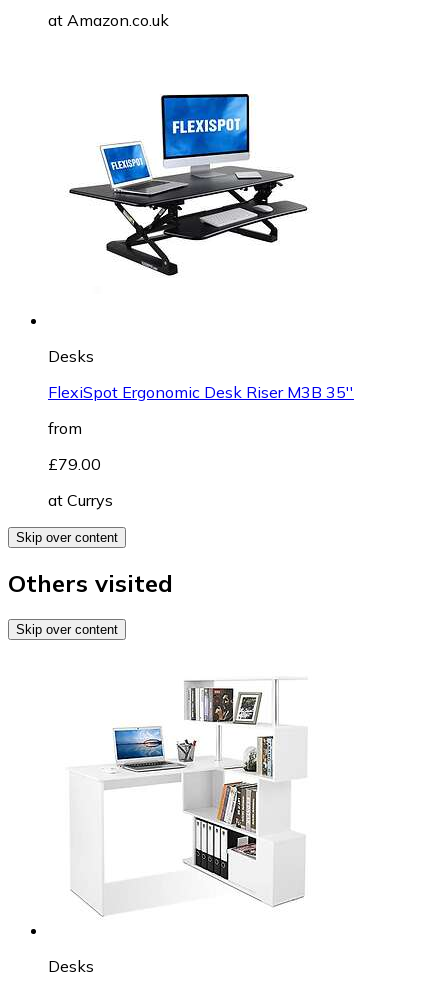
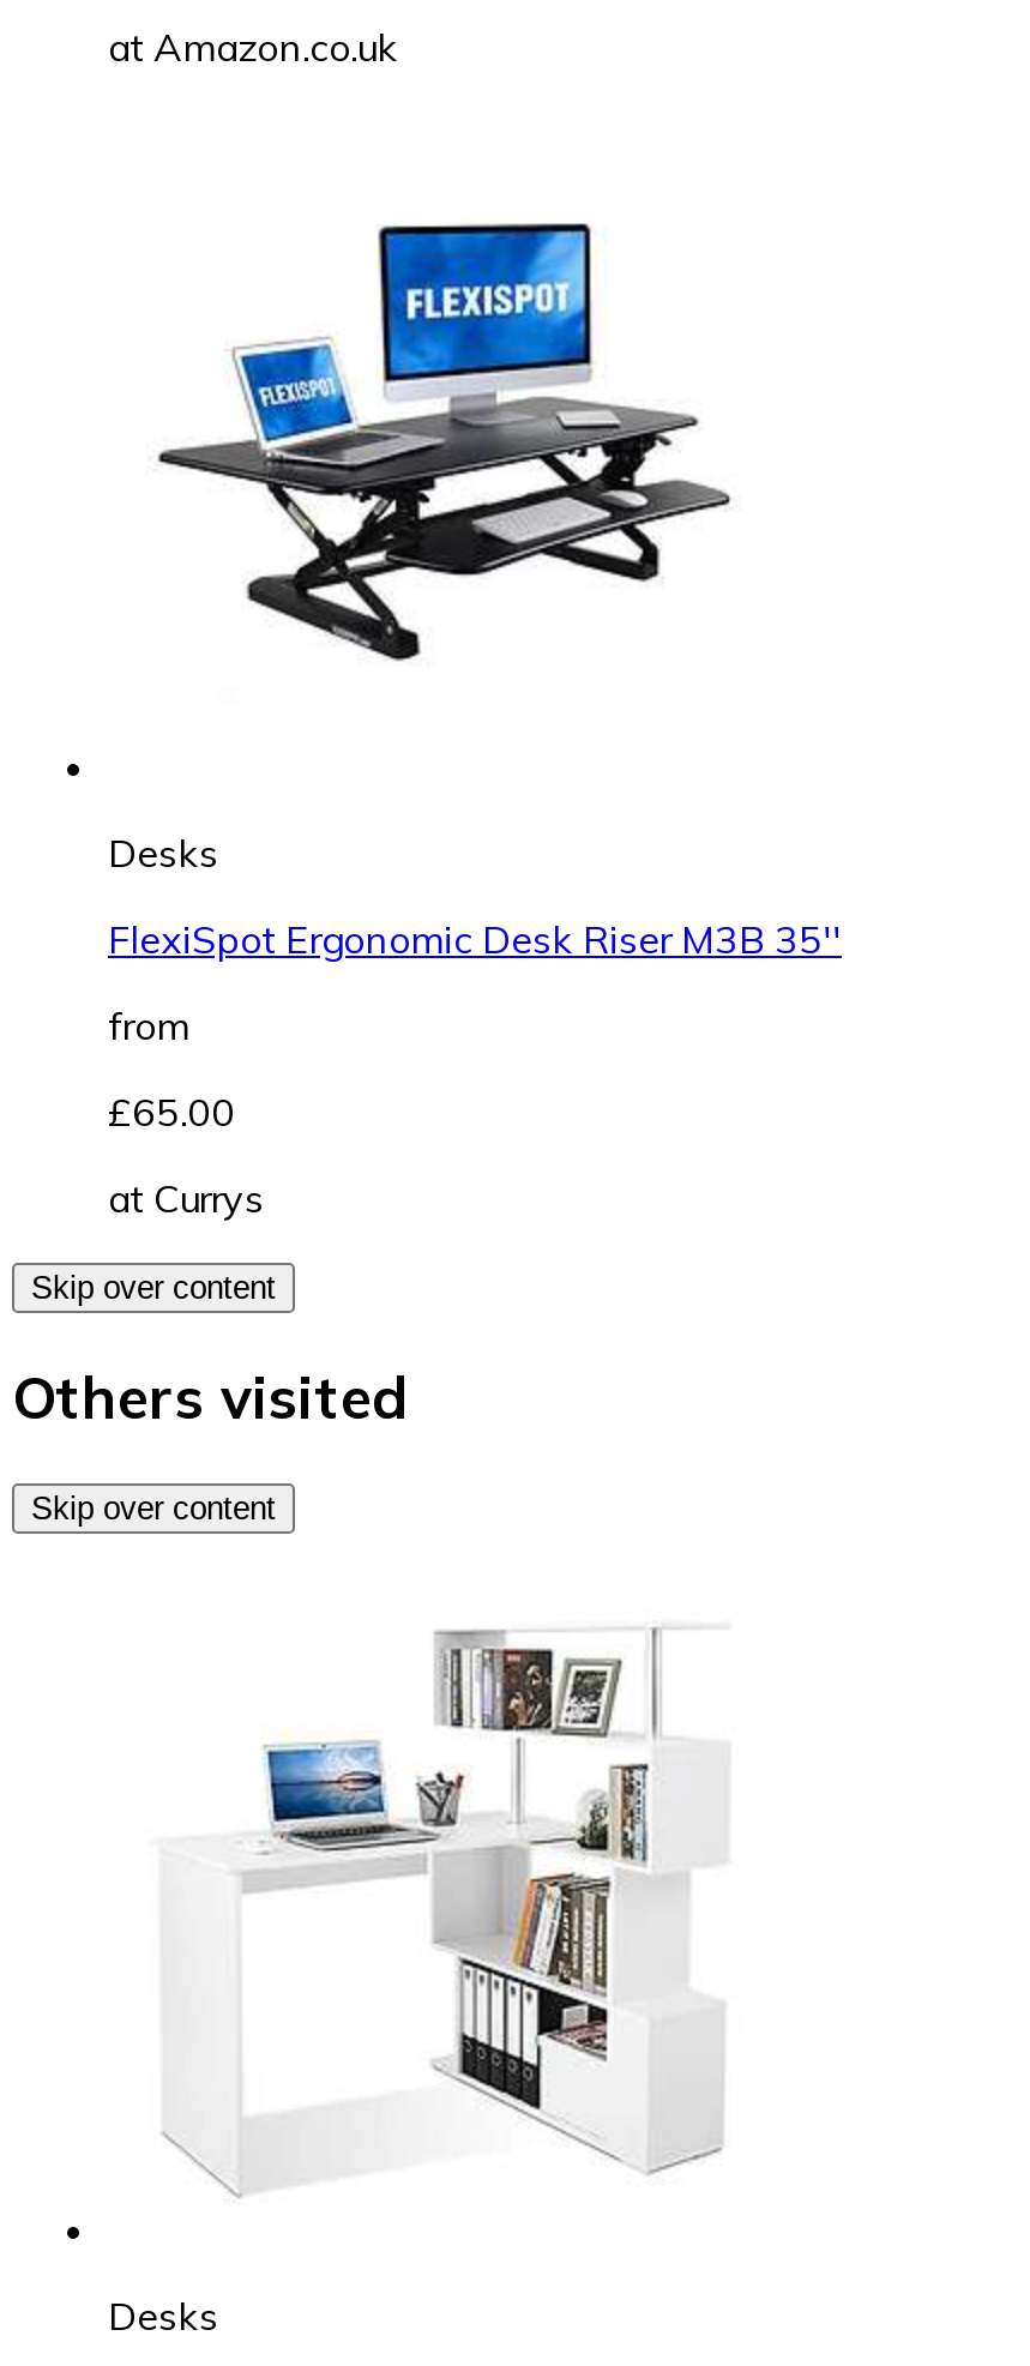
- £79.00
+ £65.00
